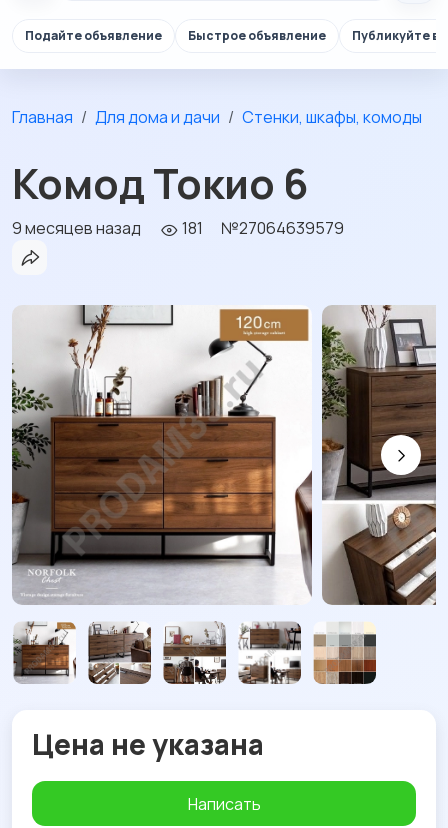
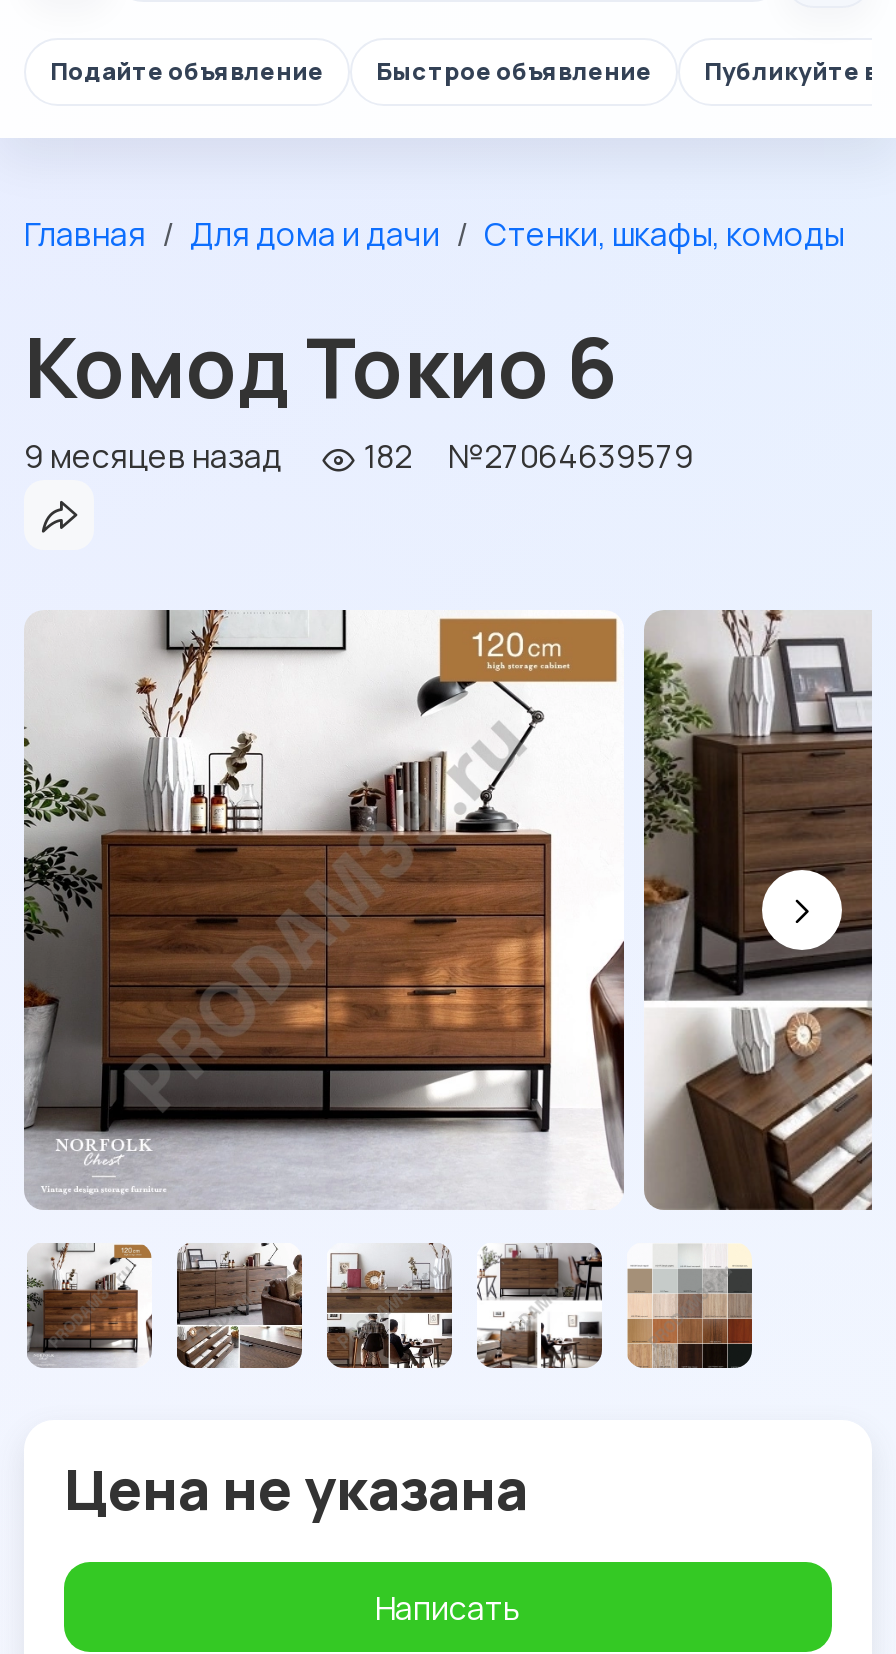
- 9 месяцев назад 181 №27064639579
+ 9 месяцев назад 182 №27064639579
